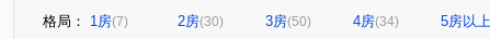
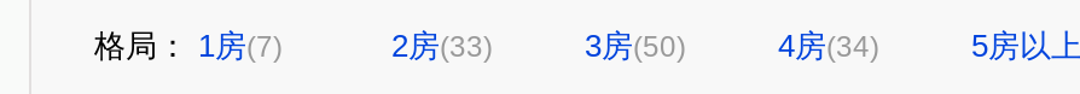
- 2房(30)
+ 2房(33)
